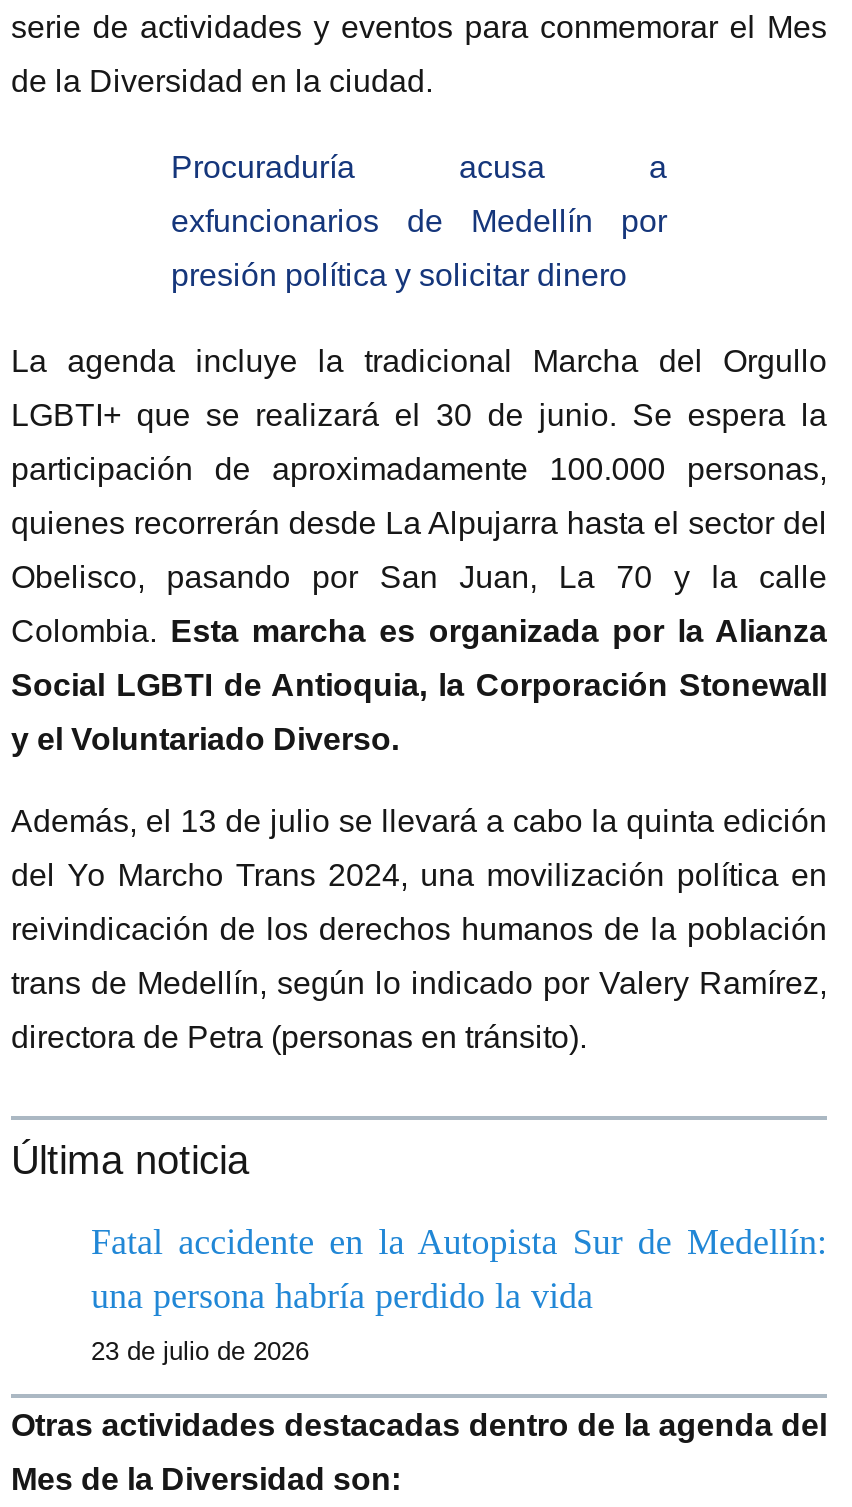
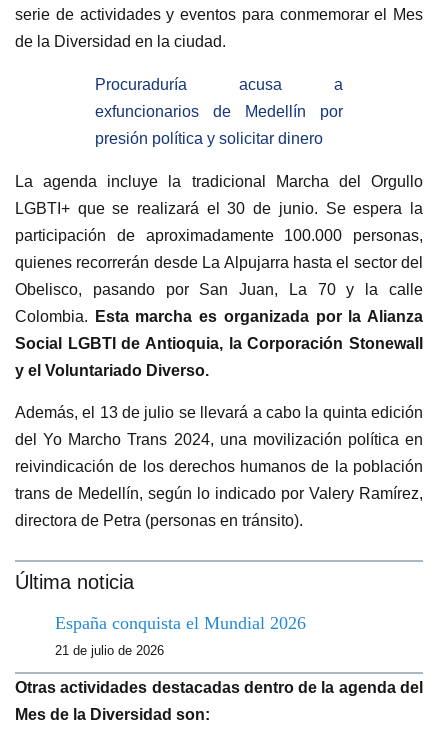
- Fatal accidente en la Autopista Sur de Medellín:
- una persona habría perdido la vida
+ España conquista el Mundial 2026

- 23 de julio de 2026
+ 21 de julio de 2026
